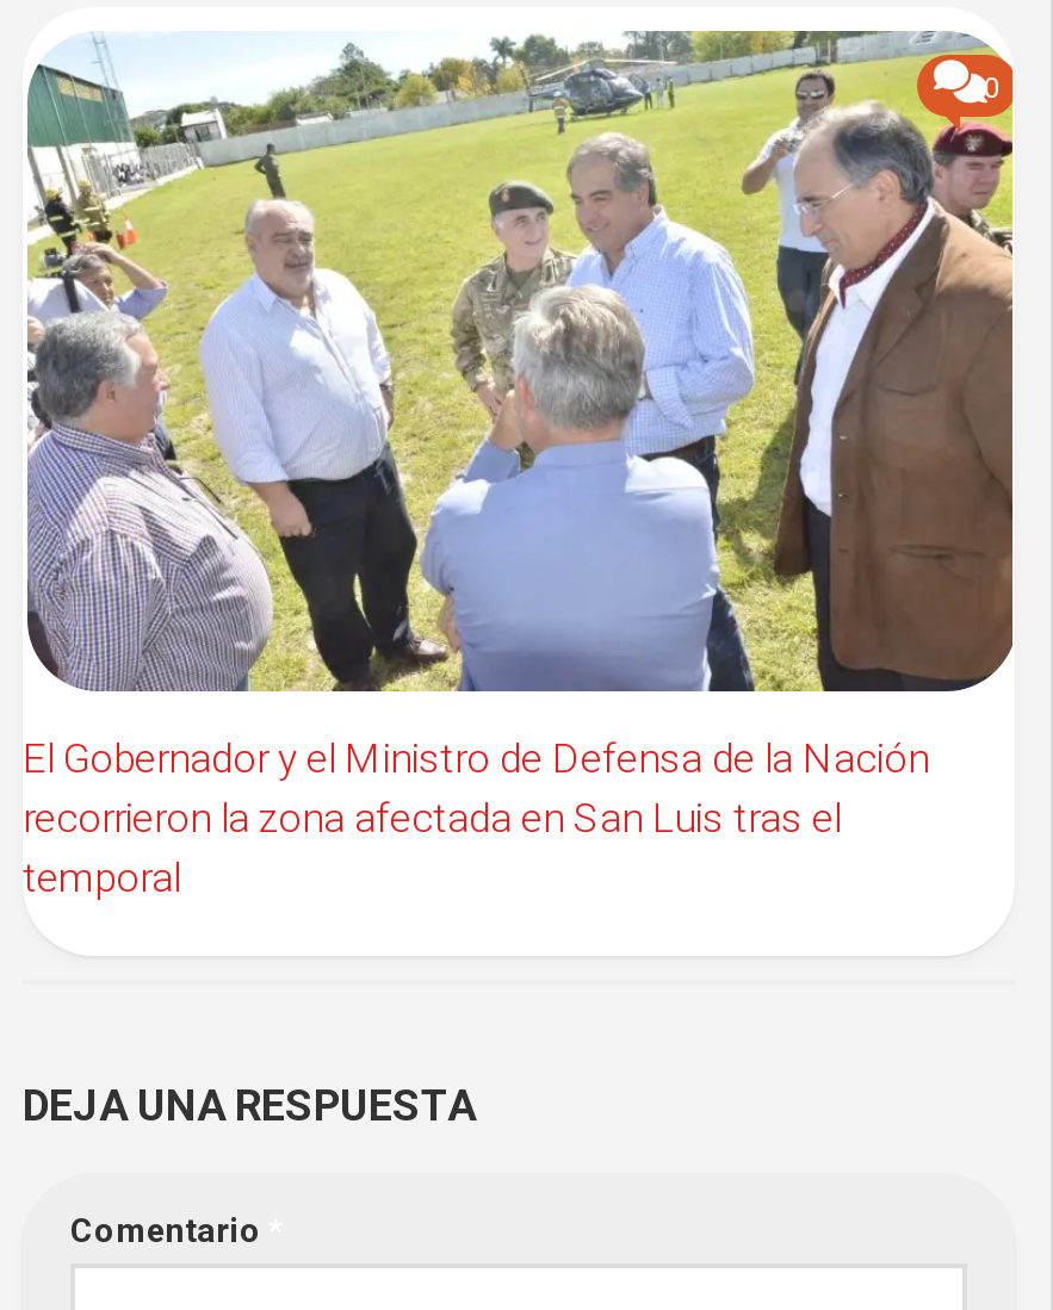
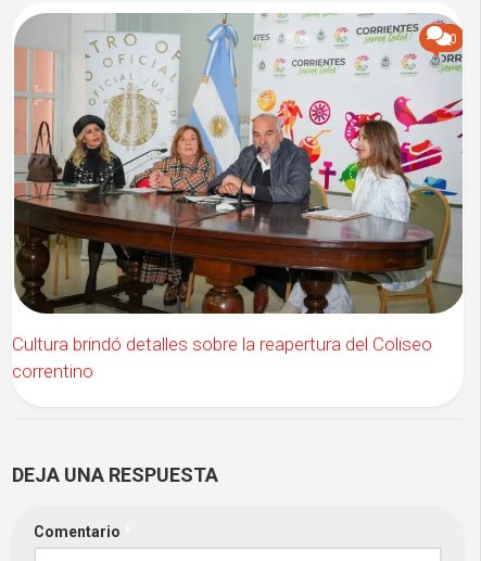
- [image]
- El Gobernador y el Ministro de Defensa de la Nación
- recorrieron la zona afectada en San Luis tras el
- temporal
+ [image]
+ Cultura brindó detalles sobre la reapertura del Coliseo
+ correntino
